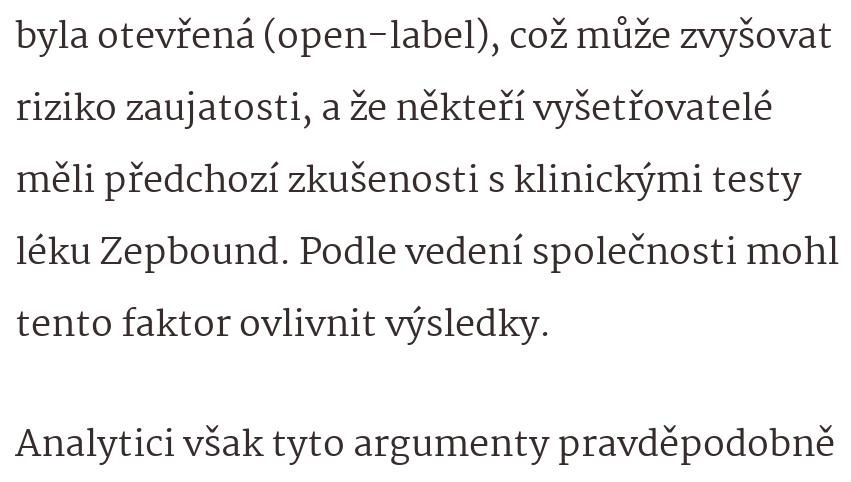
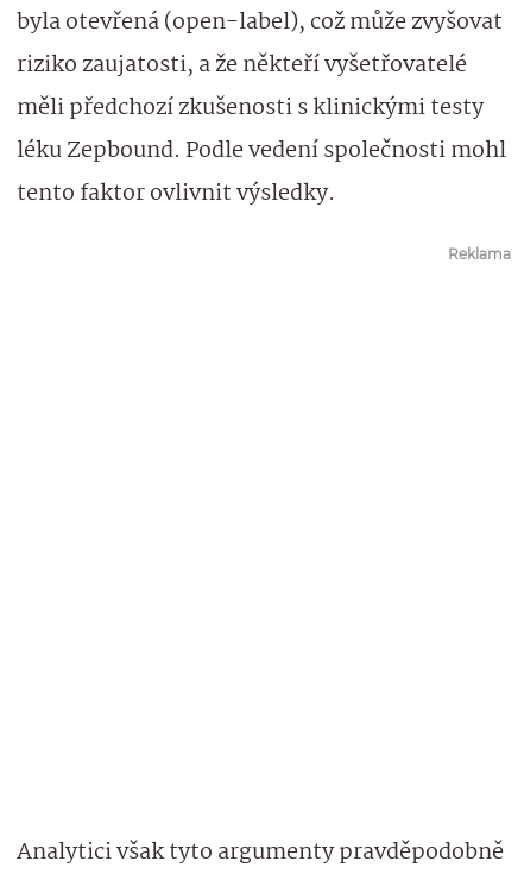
+ Reklama
